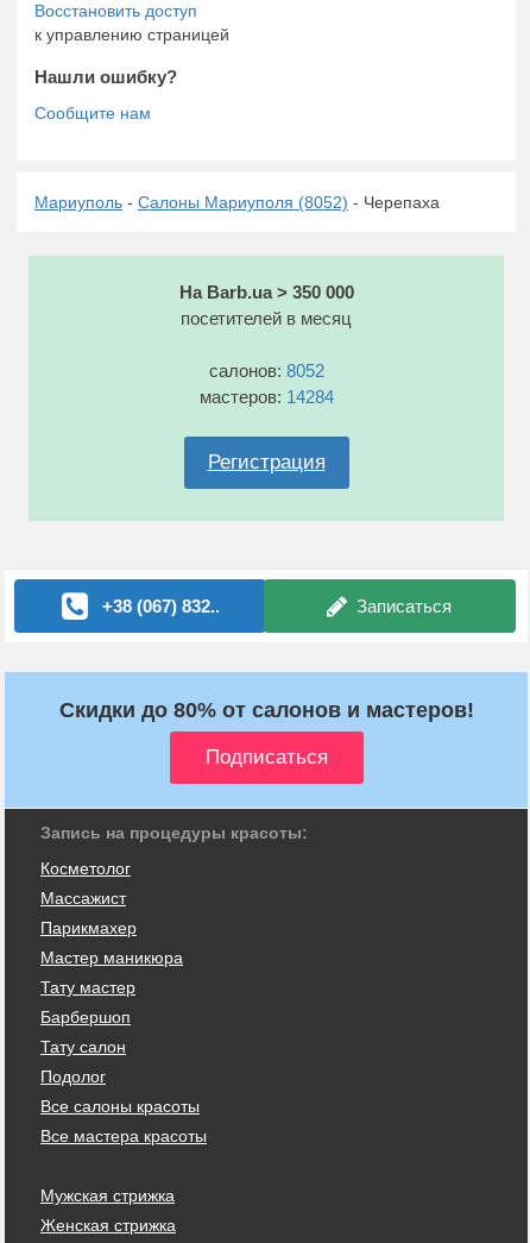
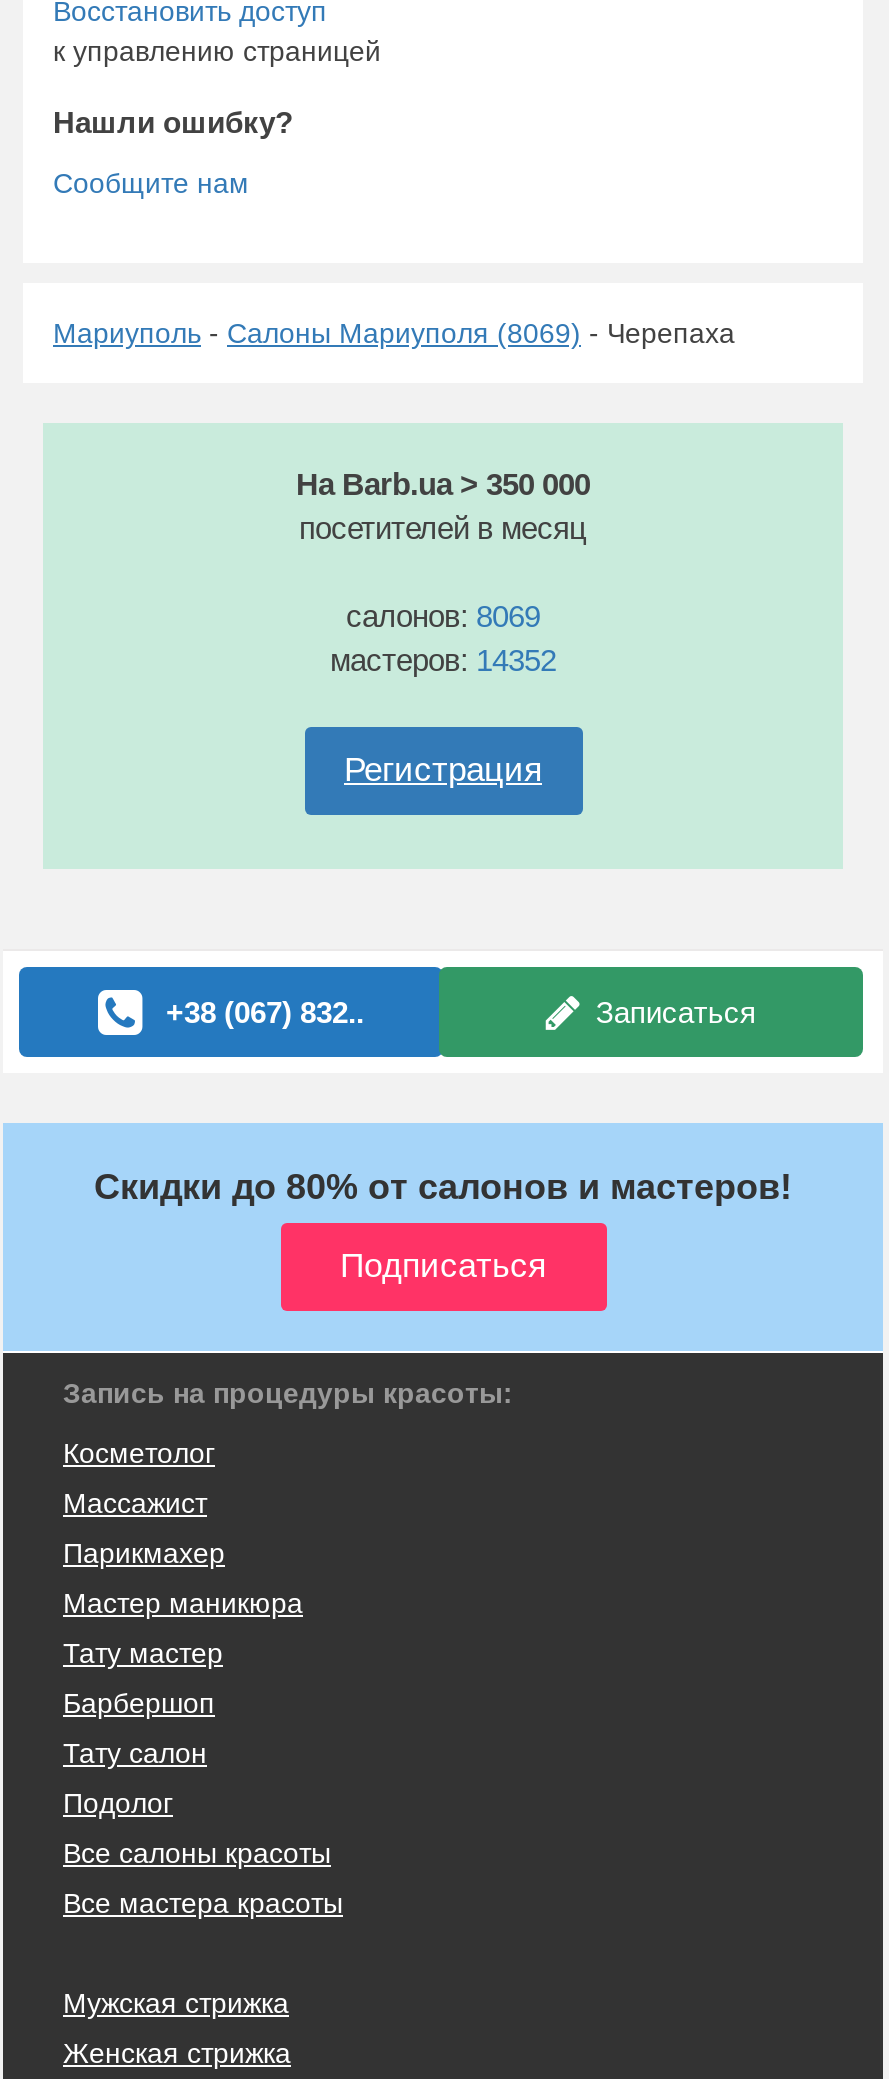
- Мариуполь - Салоны Мариуполя (8052) - Черепаха
+ Мариуполь - Салоны Мариуполя (8069) - Черепаха

- салонов: 8052
+ салонов: 8069

- мастеров: 14284
+ мастеров: 14352
